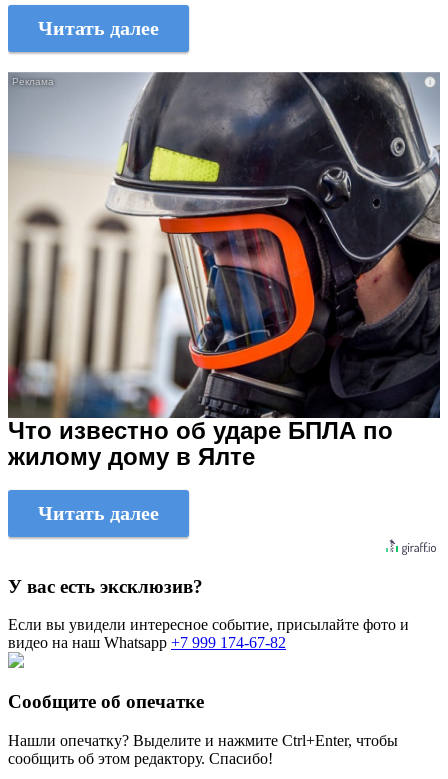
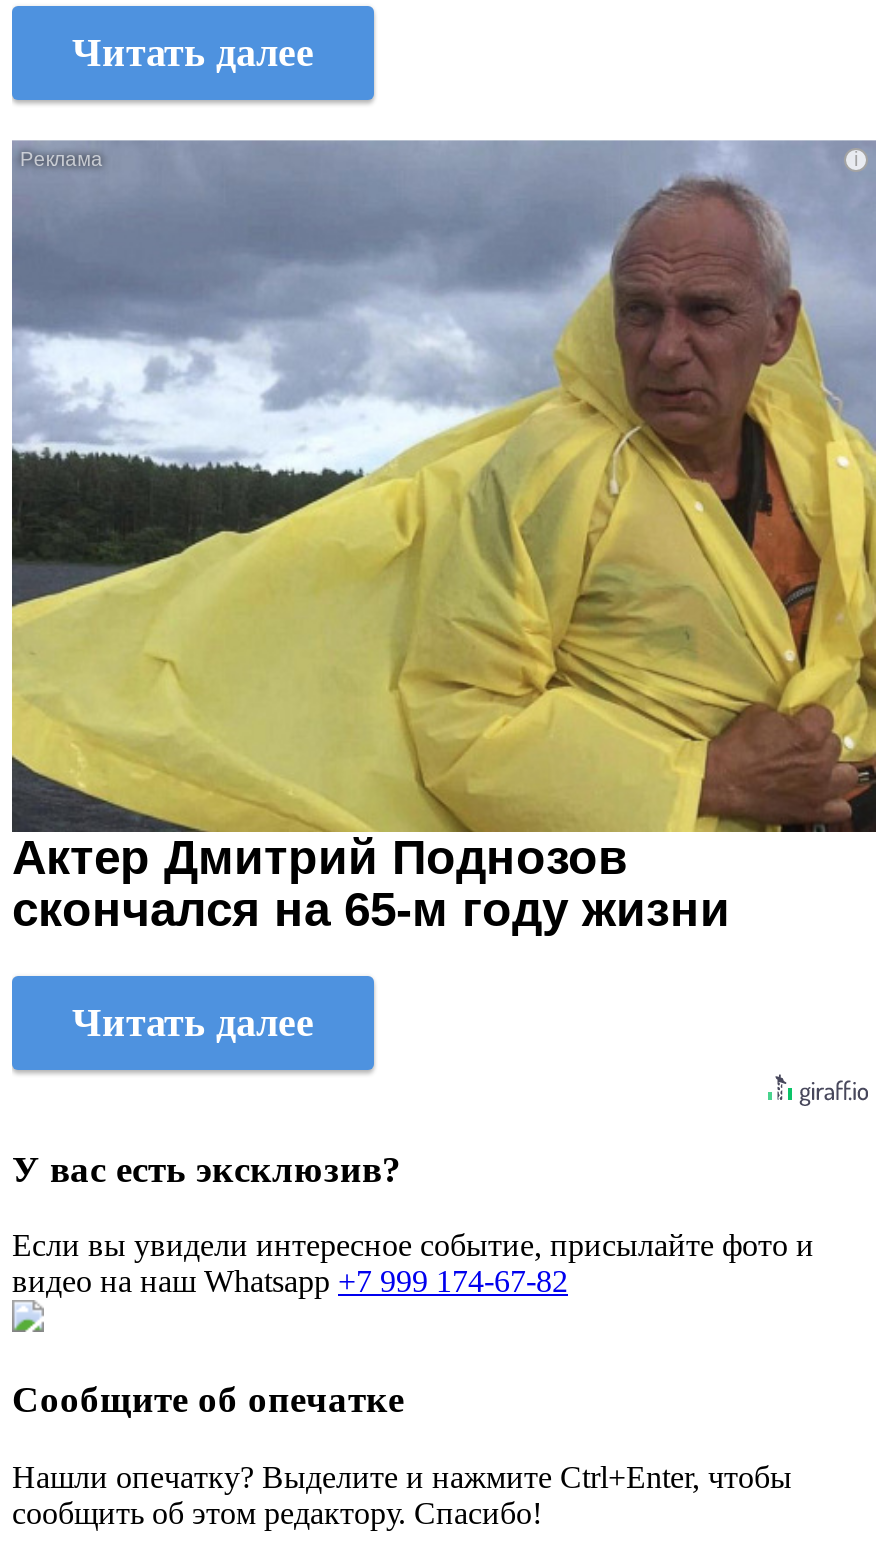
- [image]
- Что известно об ударе БПЛА по
- жилому дому в Ялте
+ [image]
+ Актер Дмитрий Поднозов
+ скончался на 65-м году жизни
